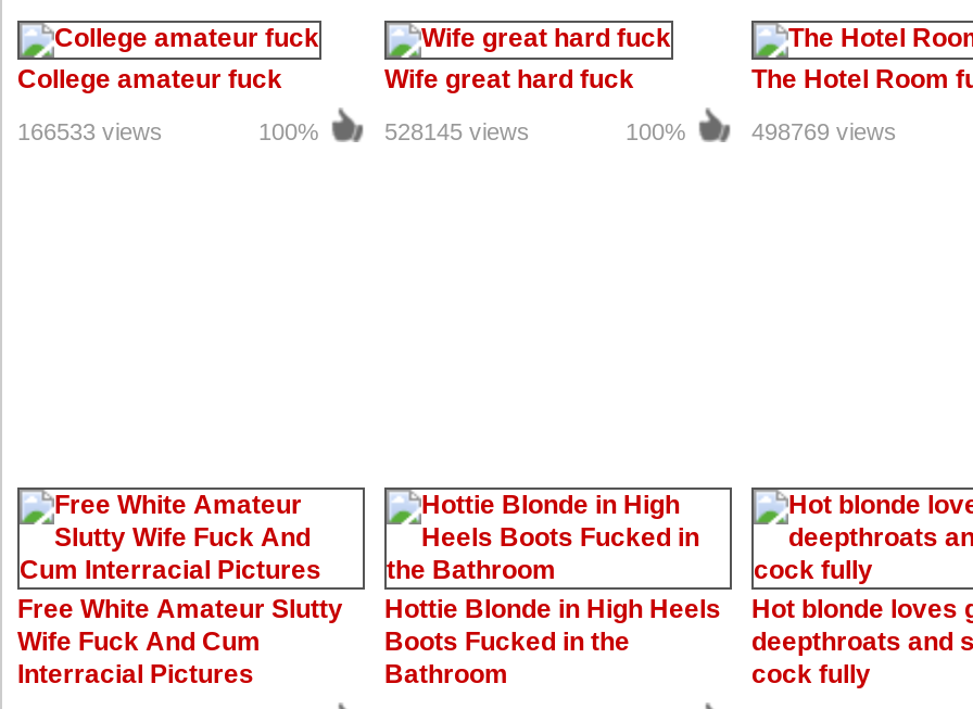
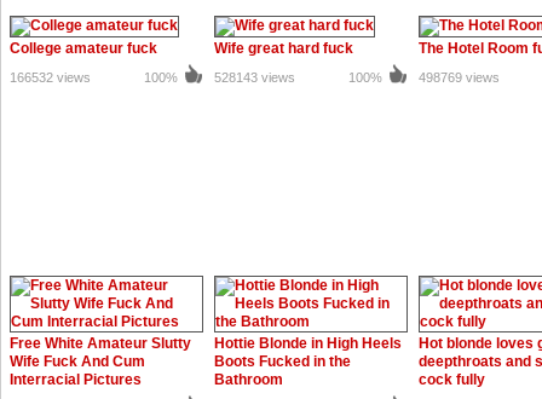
- 166533 views
+ 166532 views

- 528145 views
+ 528143 views
